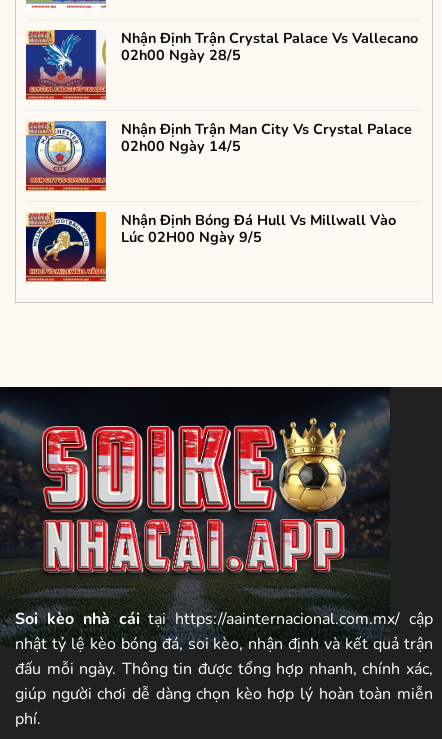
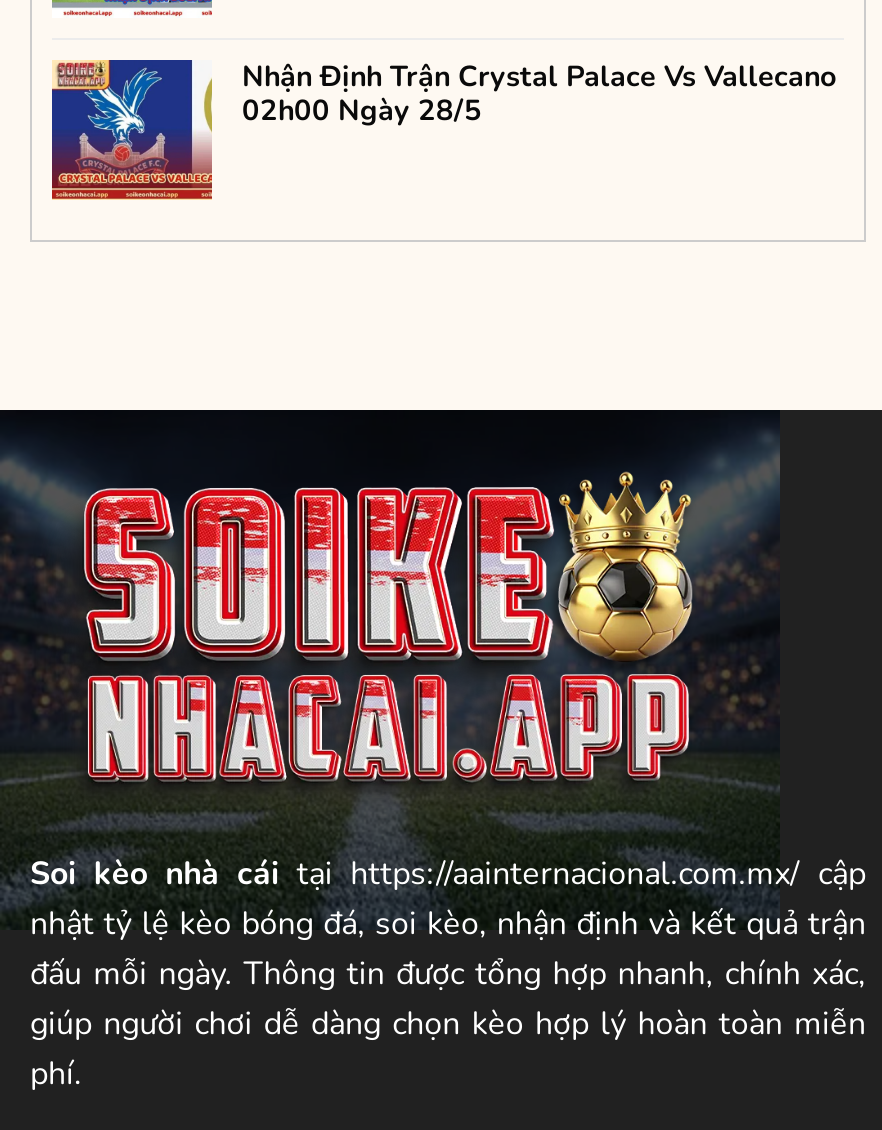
- [image]
- Nhận Định Trận Man City Vs Crystal Palace
- 02h00 Ngày 14/5

- [image]
- Nhận Định Bóng Đá Hull Vs Millwall Vào
- Lúc 02H00 Ngày 9/5
